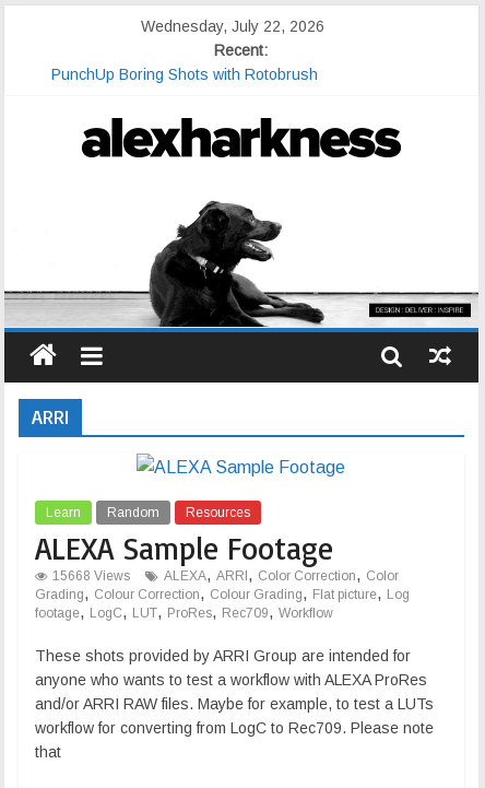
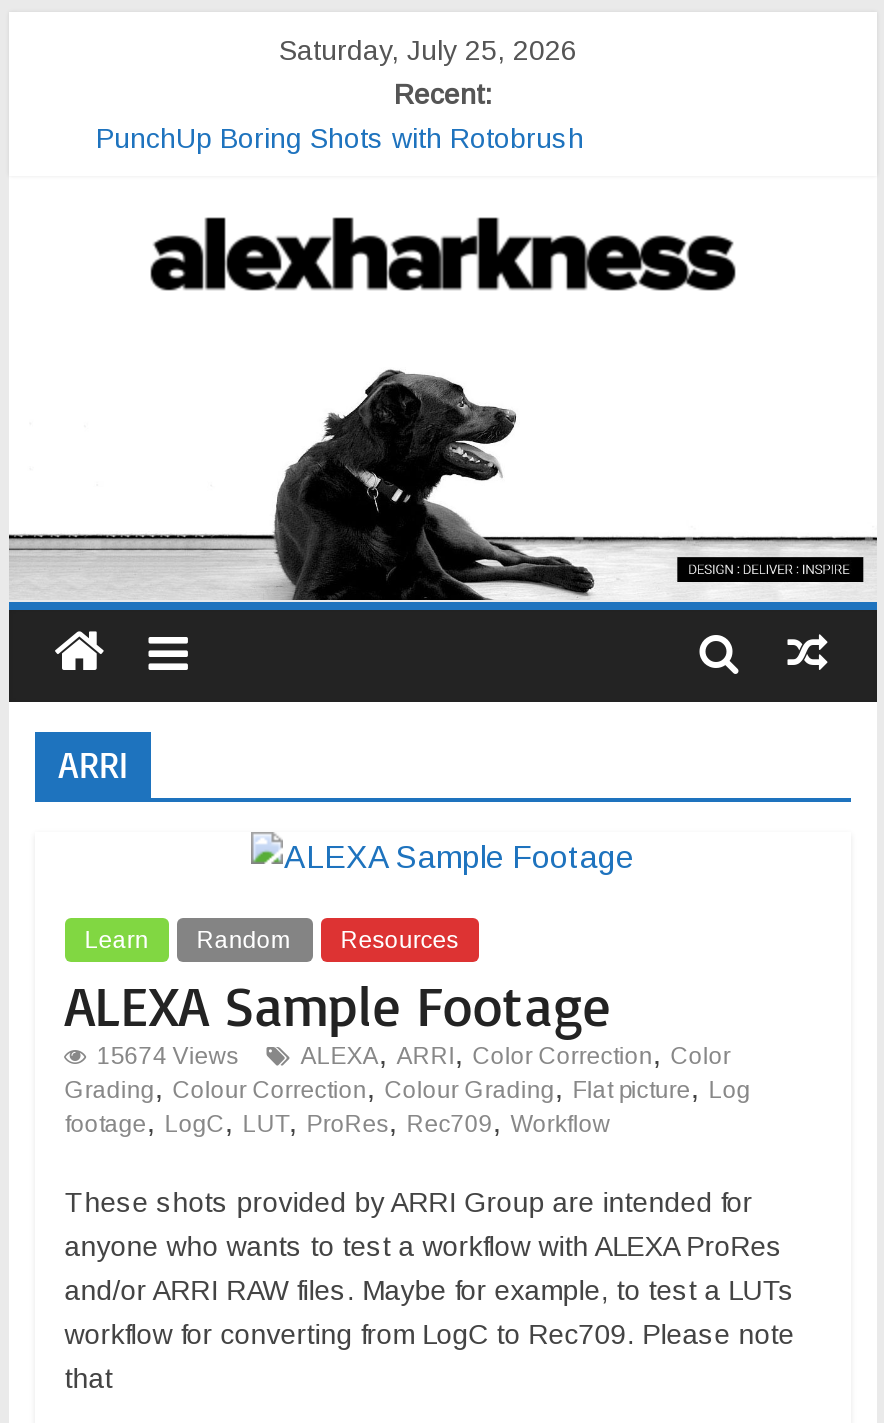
- Wednesday, July 22, 2026
+ Saturday, July 25, 2026

- 15668 Views
+ 15674 Views
